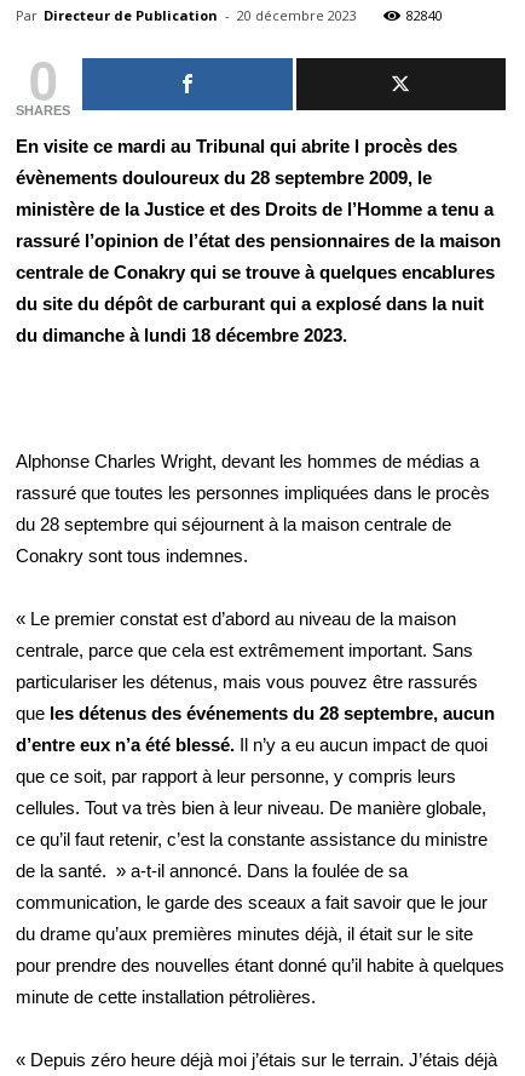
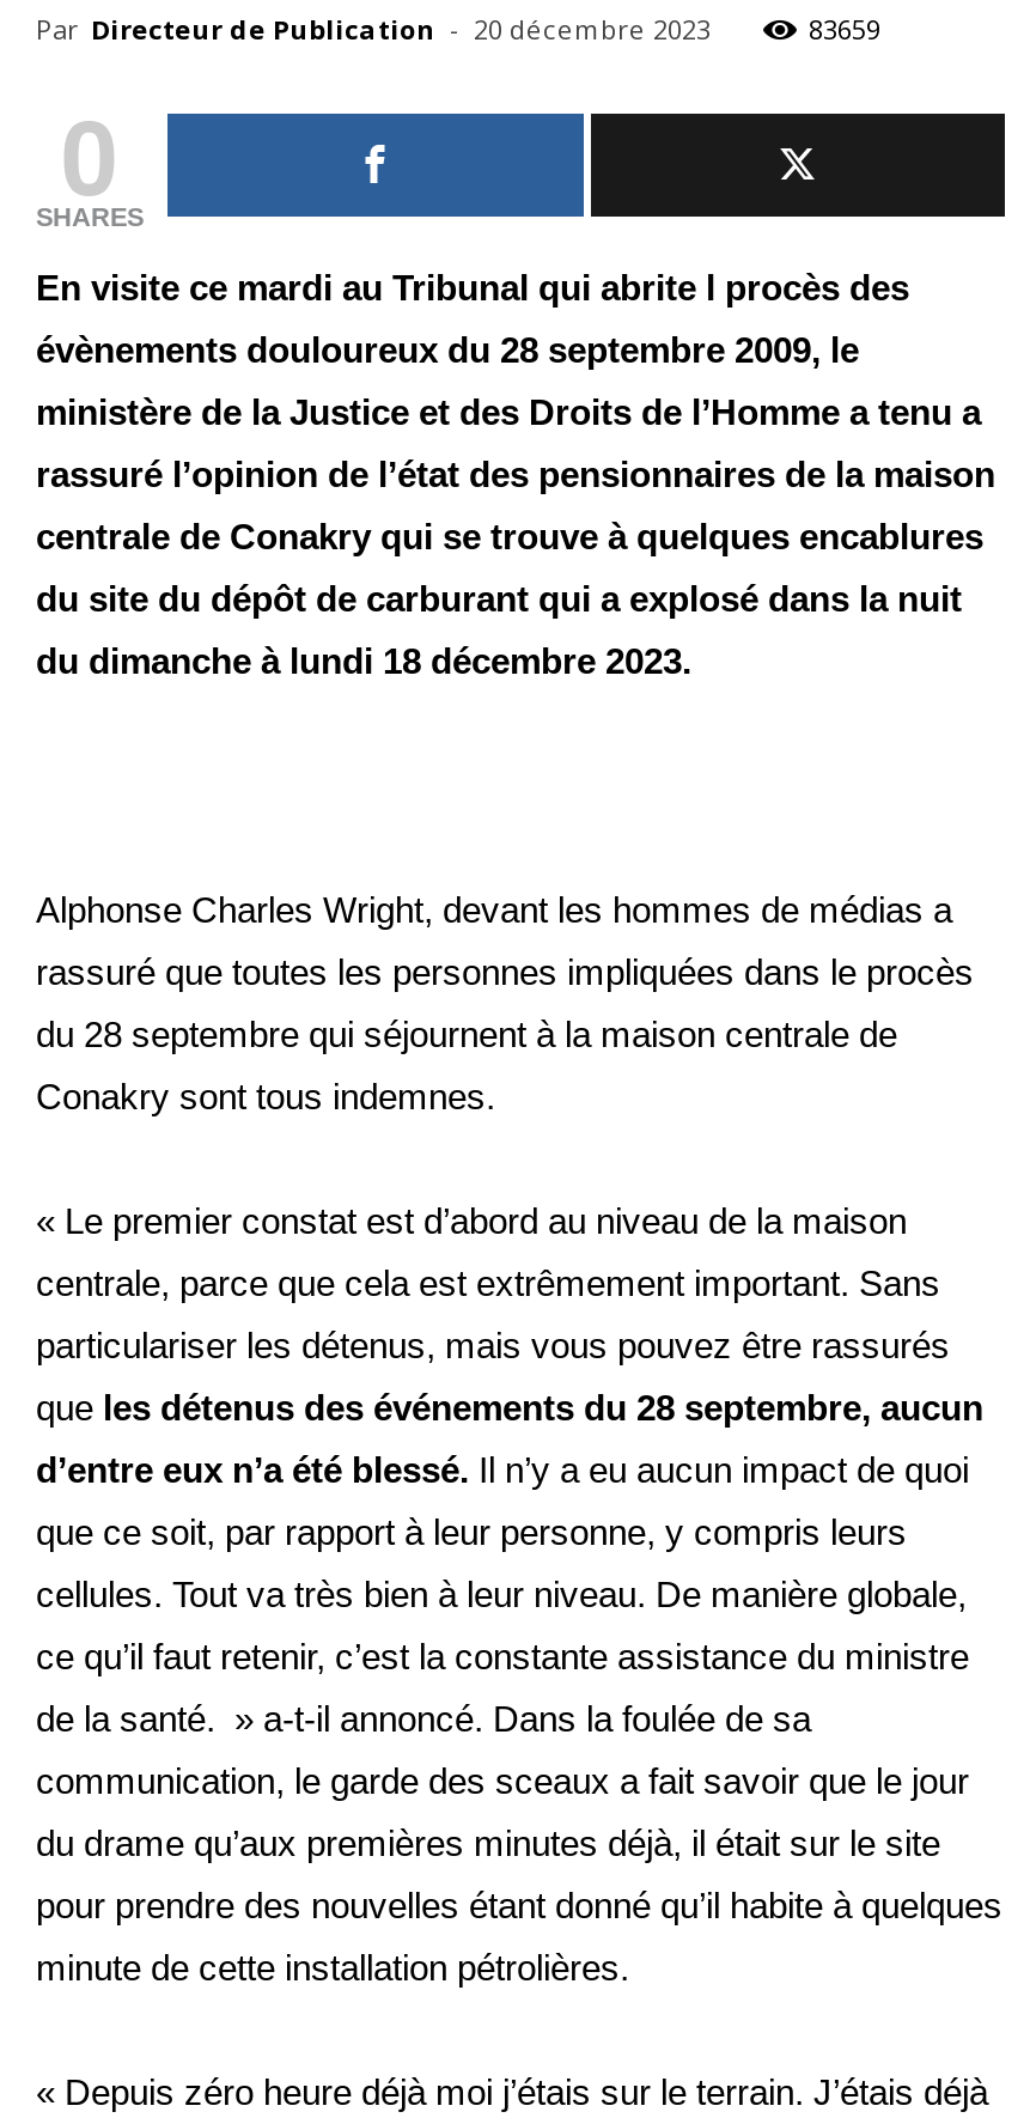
- 82840
+ 83659
